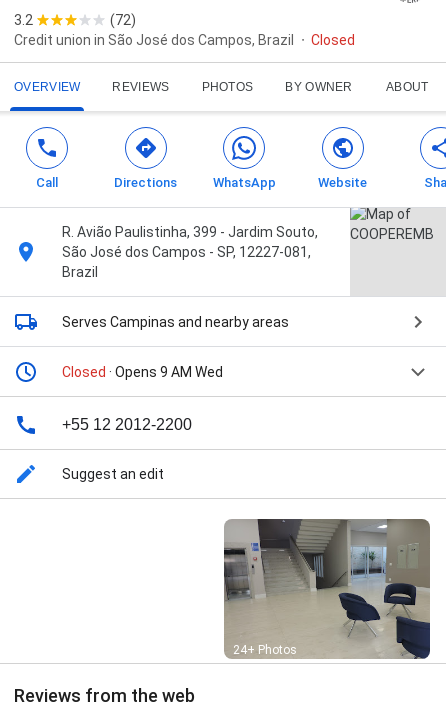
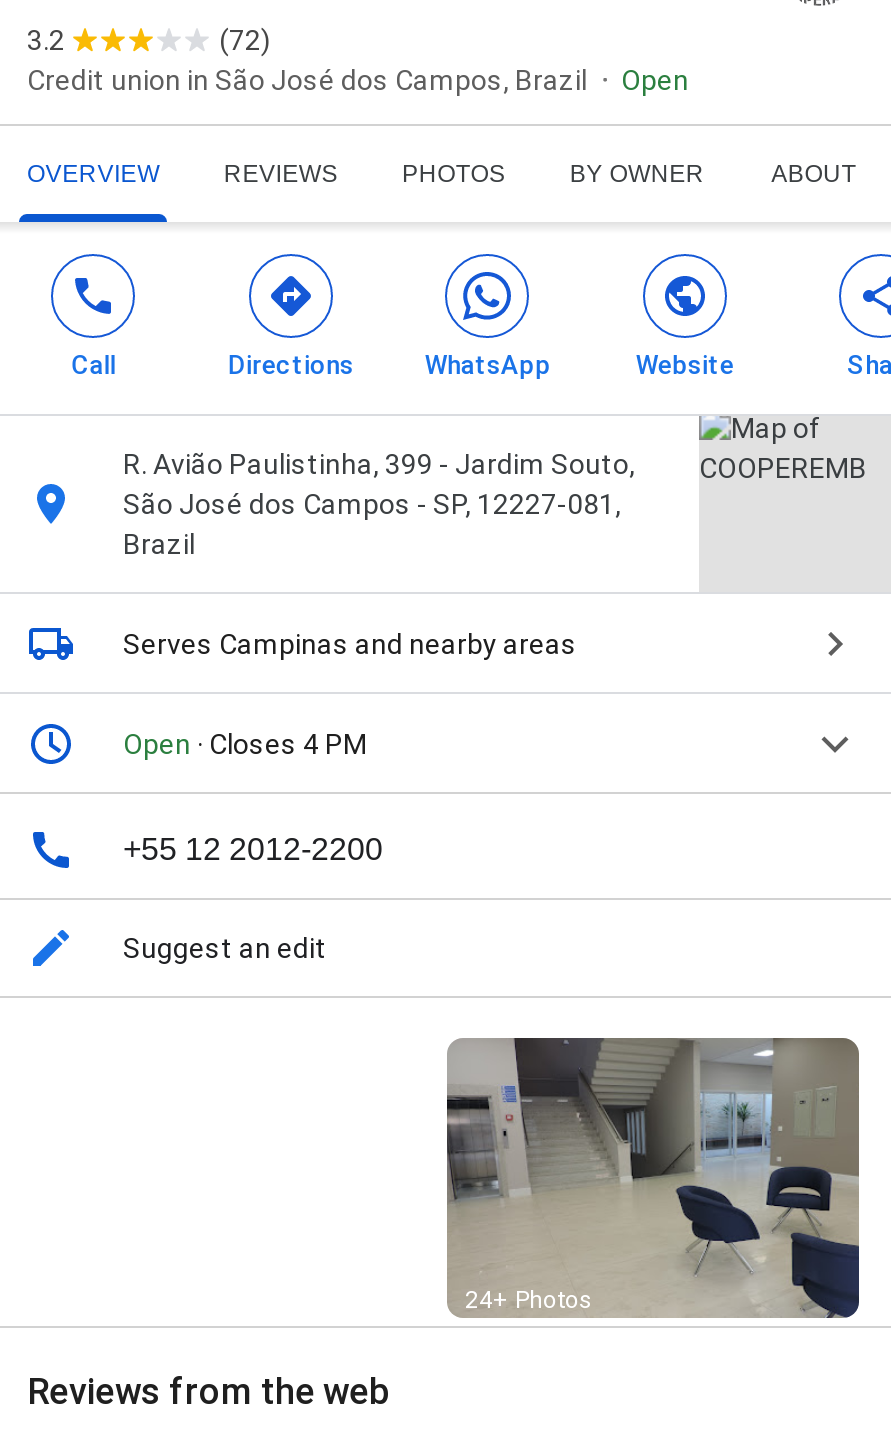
- Closed
+ Open

- Closed · Opens 9 AM Wed
+ Open · Closes 4 PM
